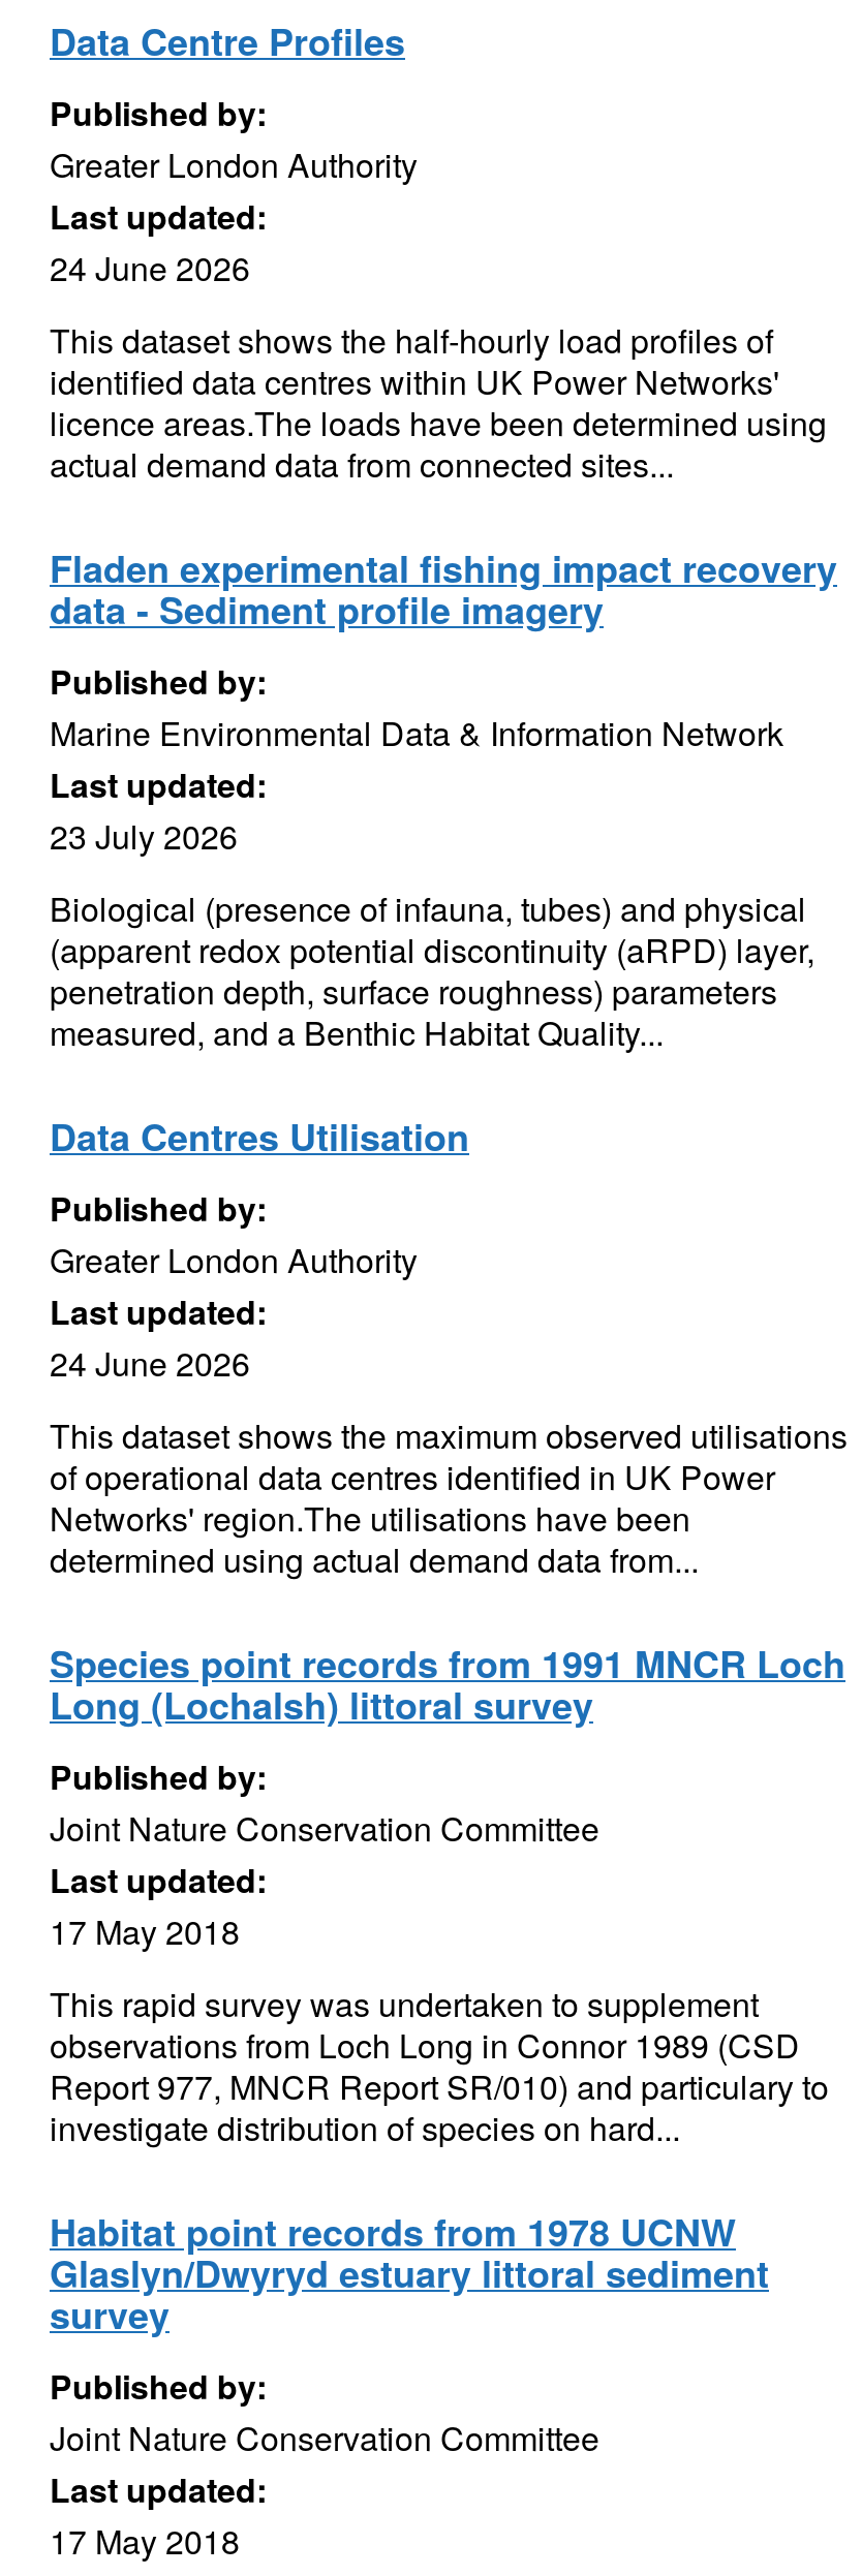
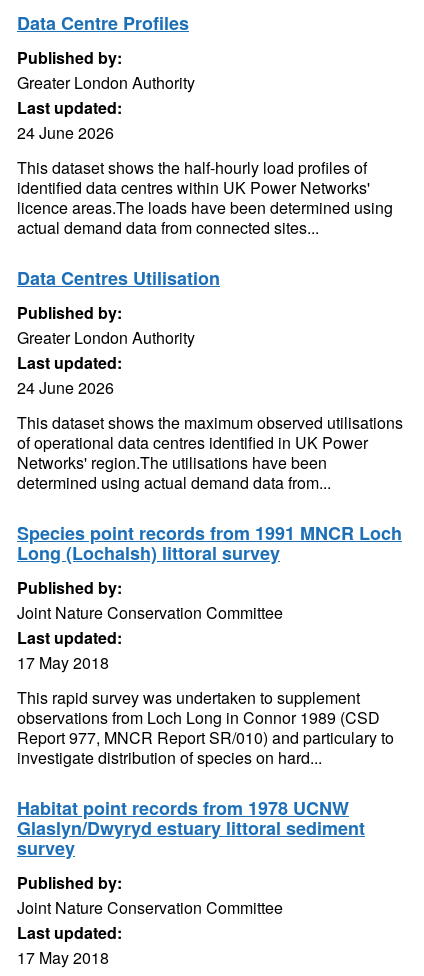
- Fladen experimental fishing impact recovery
- data - Sediment profile imagery
- Published by:
- Marine Environmental Data & Information Network
- Last updated:
- 23 July 2026
- Biological (presence of infauna, tubes) and physical
- (apparent redox potential discontinuity (aRPD) layer,
- penetration depth, surface roughness) parameters
- measured, and a Benthic Habitat Quality...
